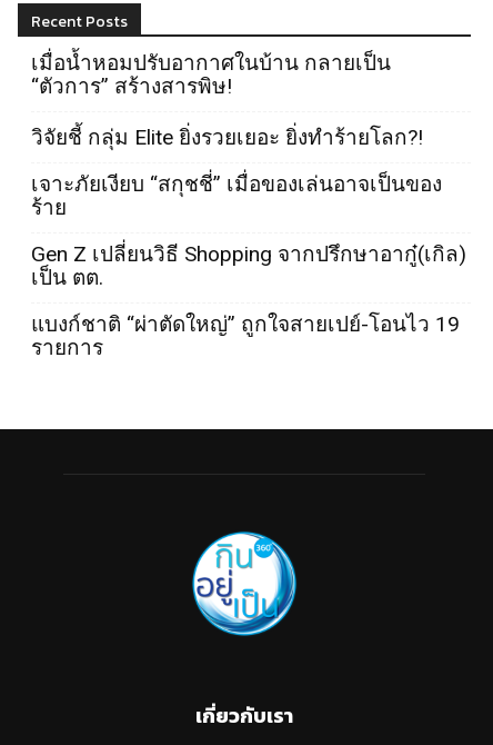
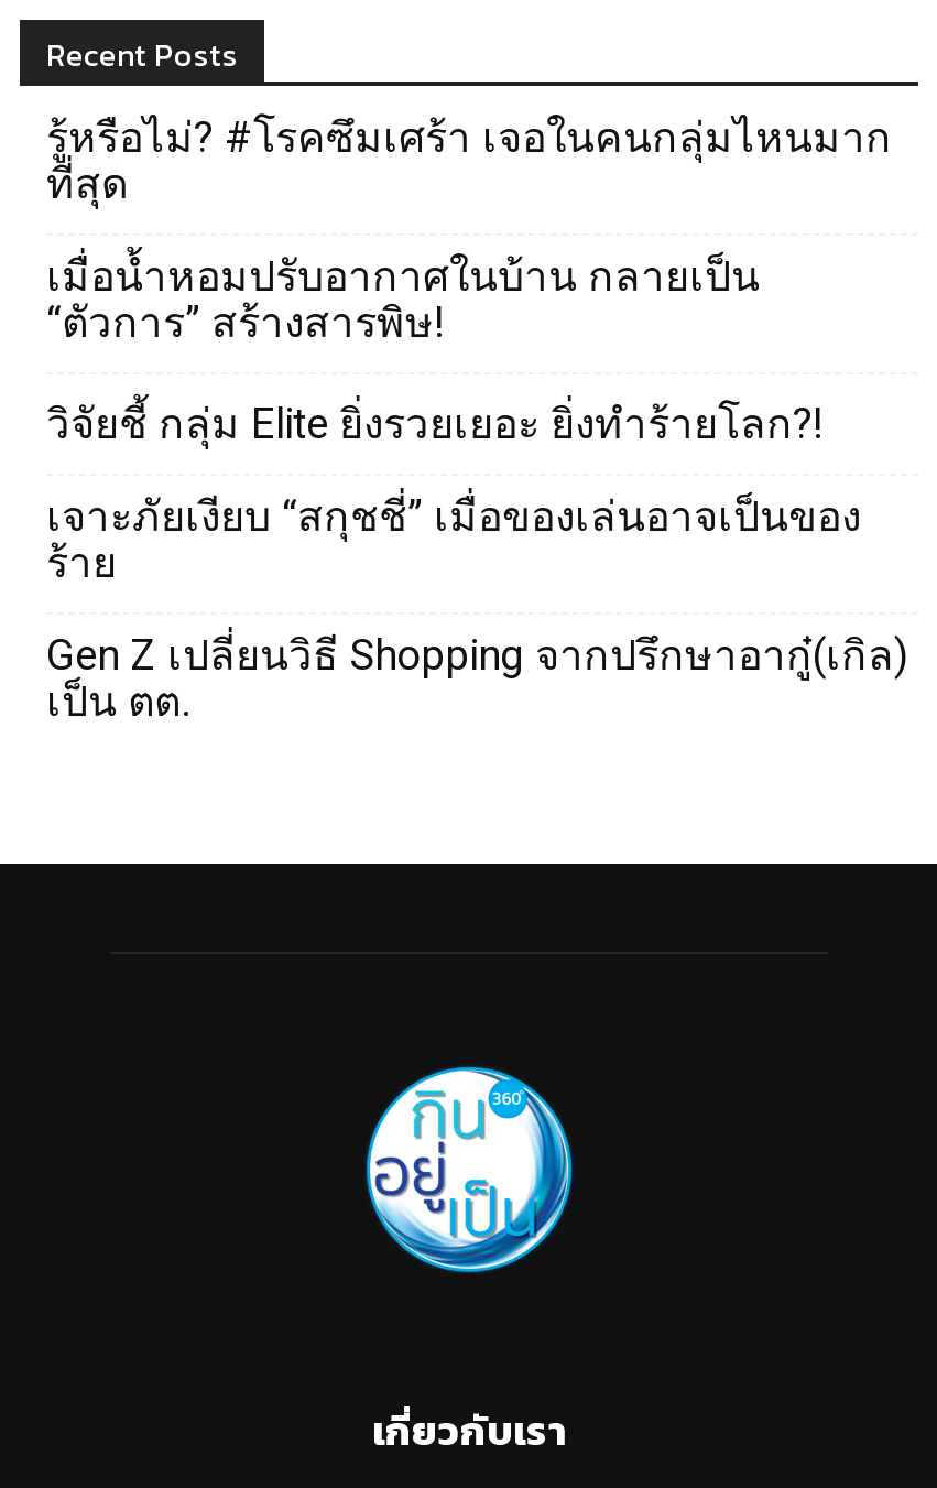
+ รู้หรือไม่? #โรคซึมเศร้า เจอในคนกลุ่มไหนมาก
+ ที่สุด

moved down: เมื่อน้ำหอมปรับอากาศในบ้าน กลายเป็น | “ตัวการ” สร้างสารพิษ! | วิจัยชี้ กลุ่ม Elite ยิ่งรวยเยอะ ยิ่งทำร้ายโลก?! | เจาะภัยเงียบ “สกุชชี่” เมื่อของเล่นอาจเป็นของ | ร้าย | Gen Z เปลี่ยนวิธี Shopping จากปรึกษาอากู๋(เกิล) | เป็น ตต.

- แบงก์ชาติ “ผ่าตัดใหญ่” ถูกใจสายเปย์-โอนไว 19
- รายการ
